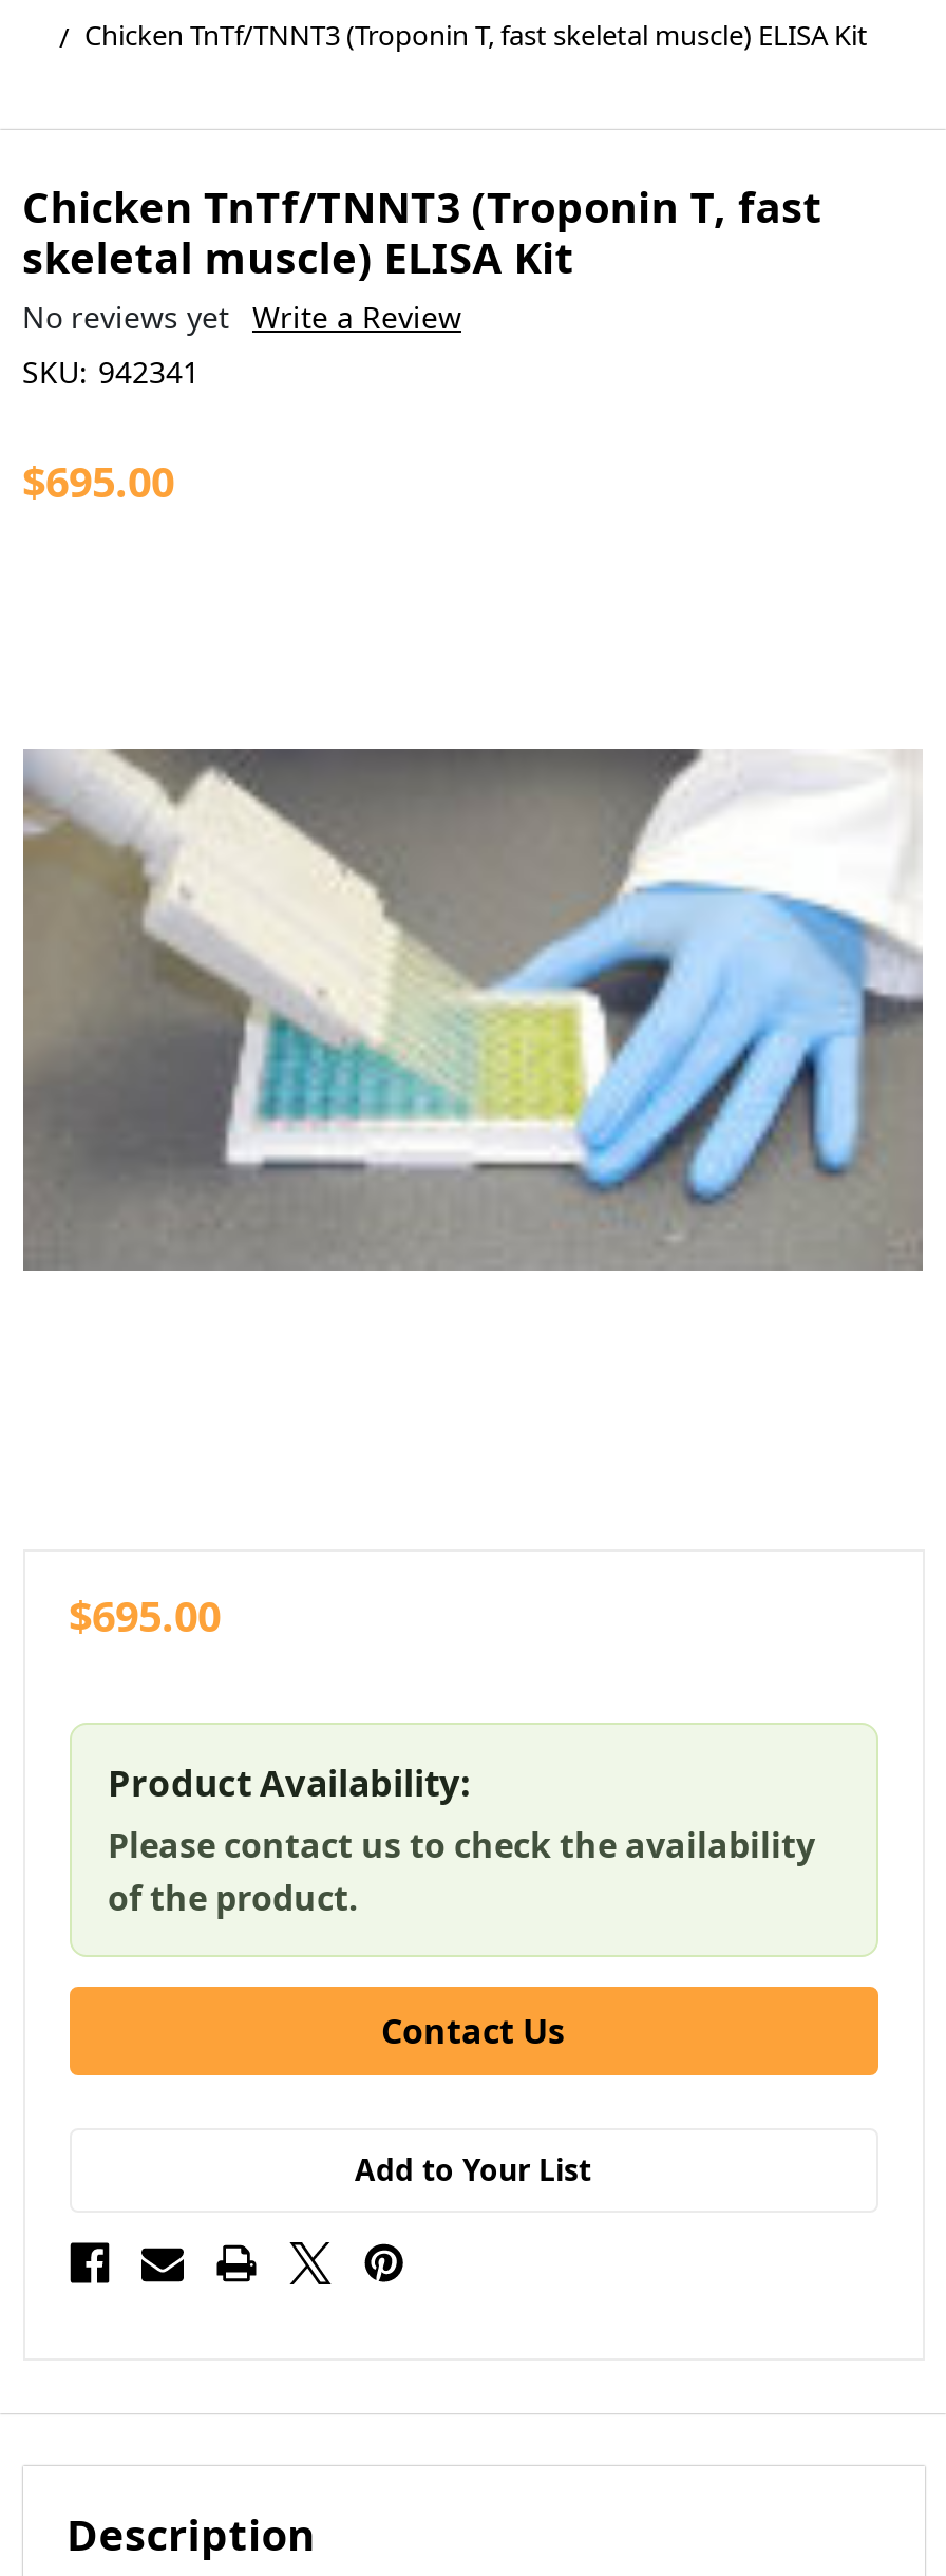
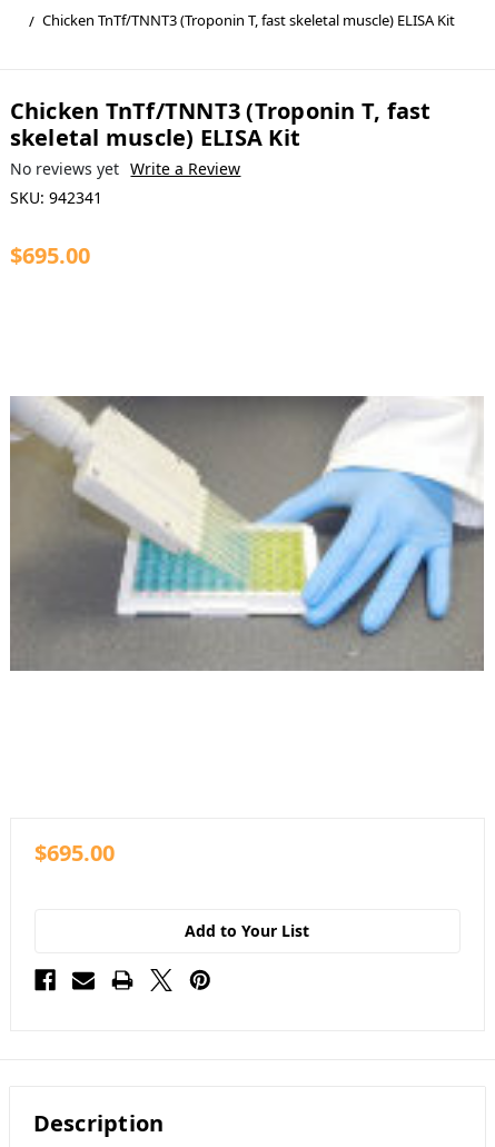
- [image]
- Product Availability:
- Please contact us to check the availability
- of the product.
- Contact Us
